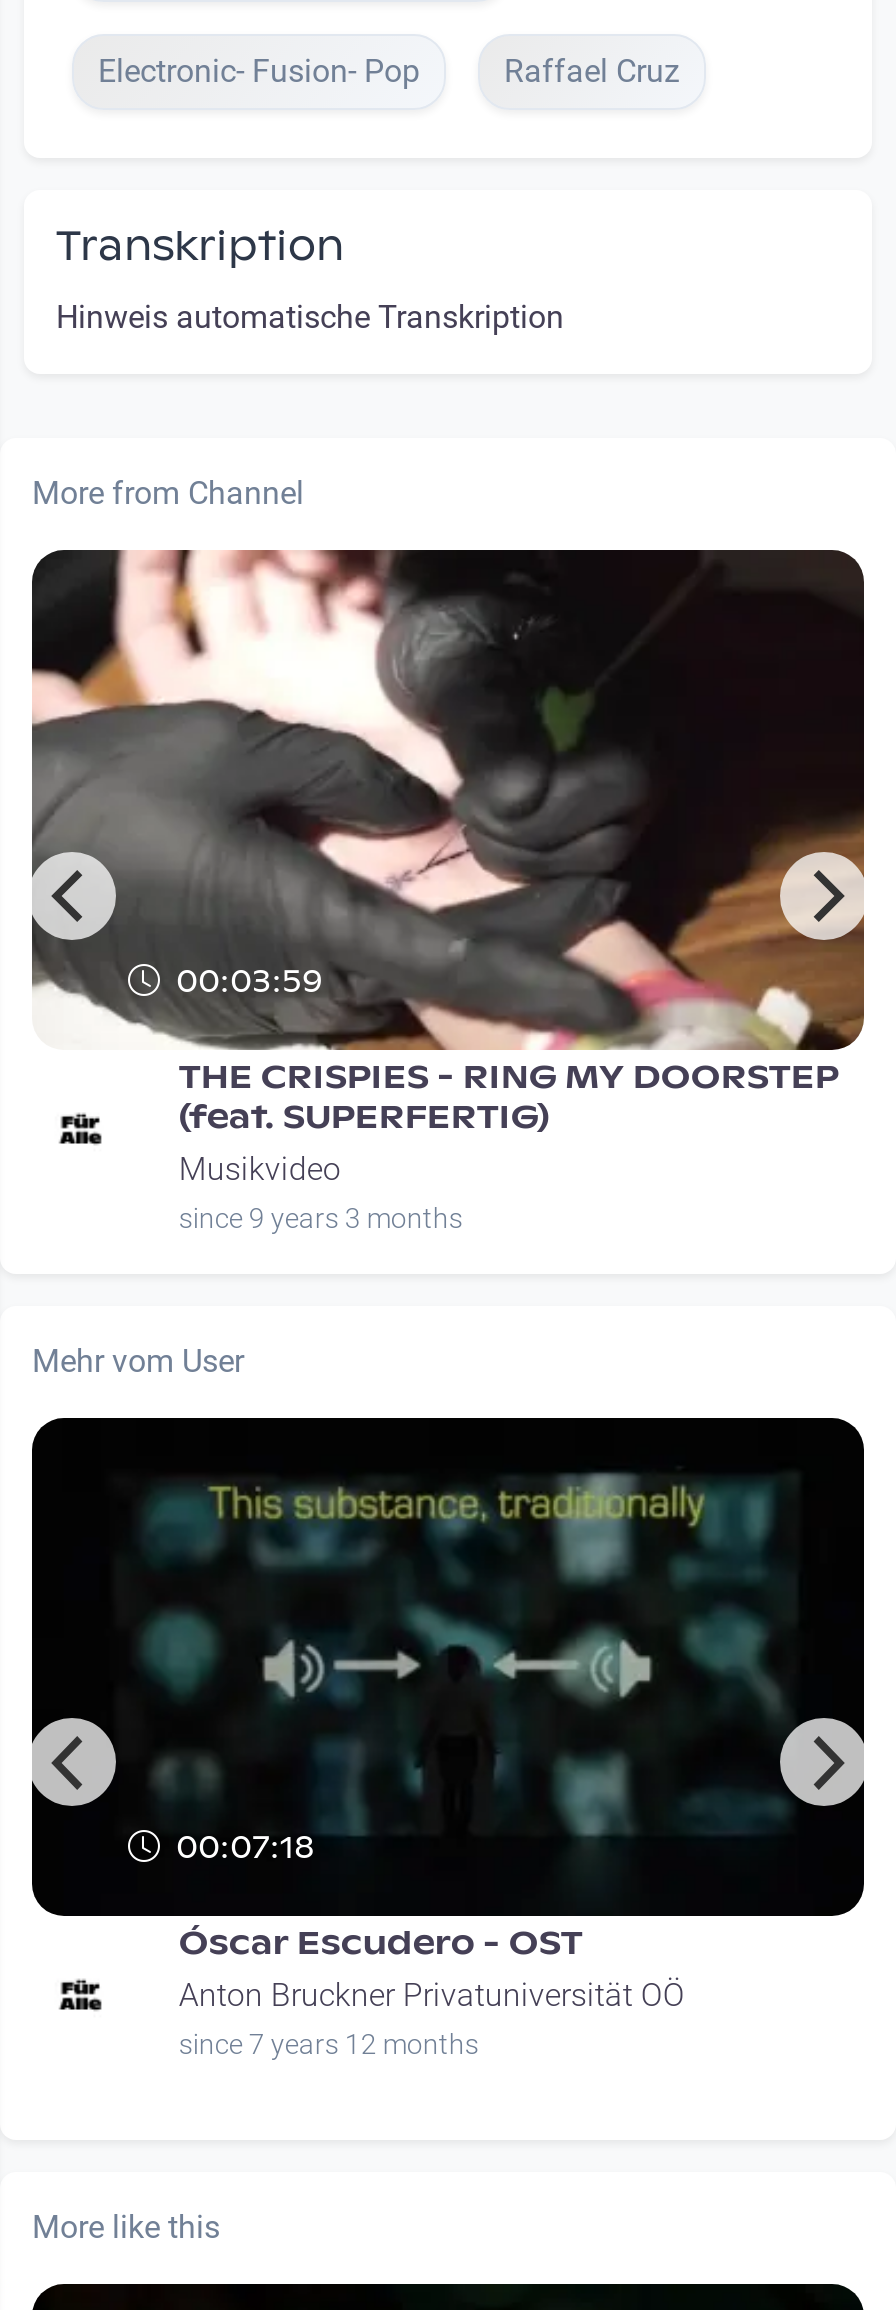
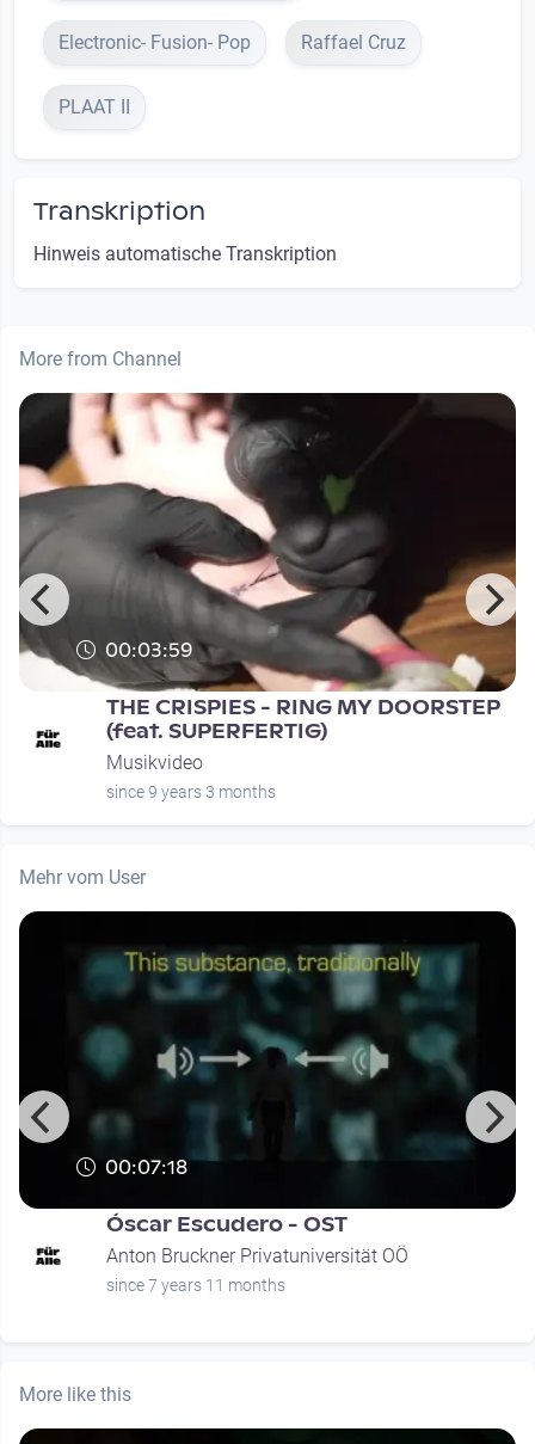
+ PLAAT II

- since 7 years 12 months
+ since 7 years 11 months
